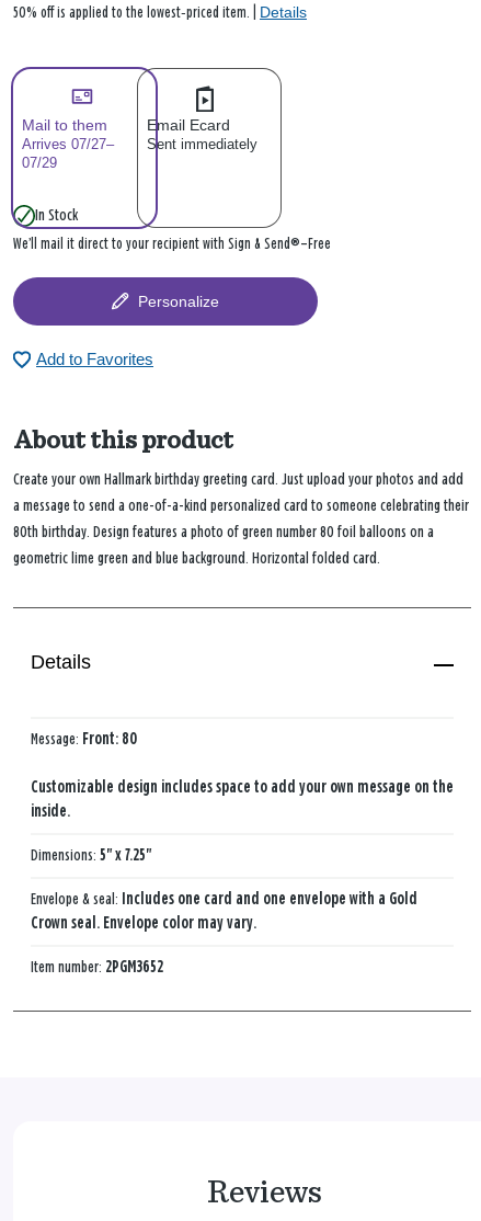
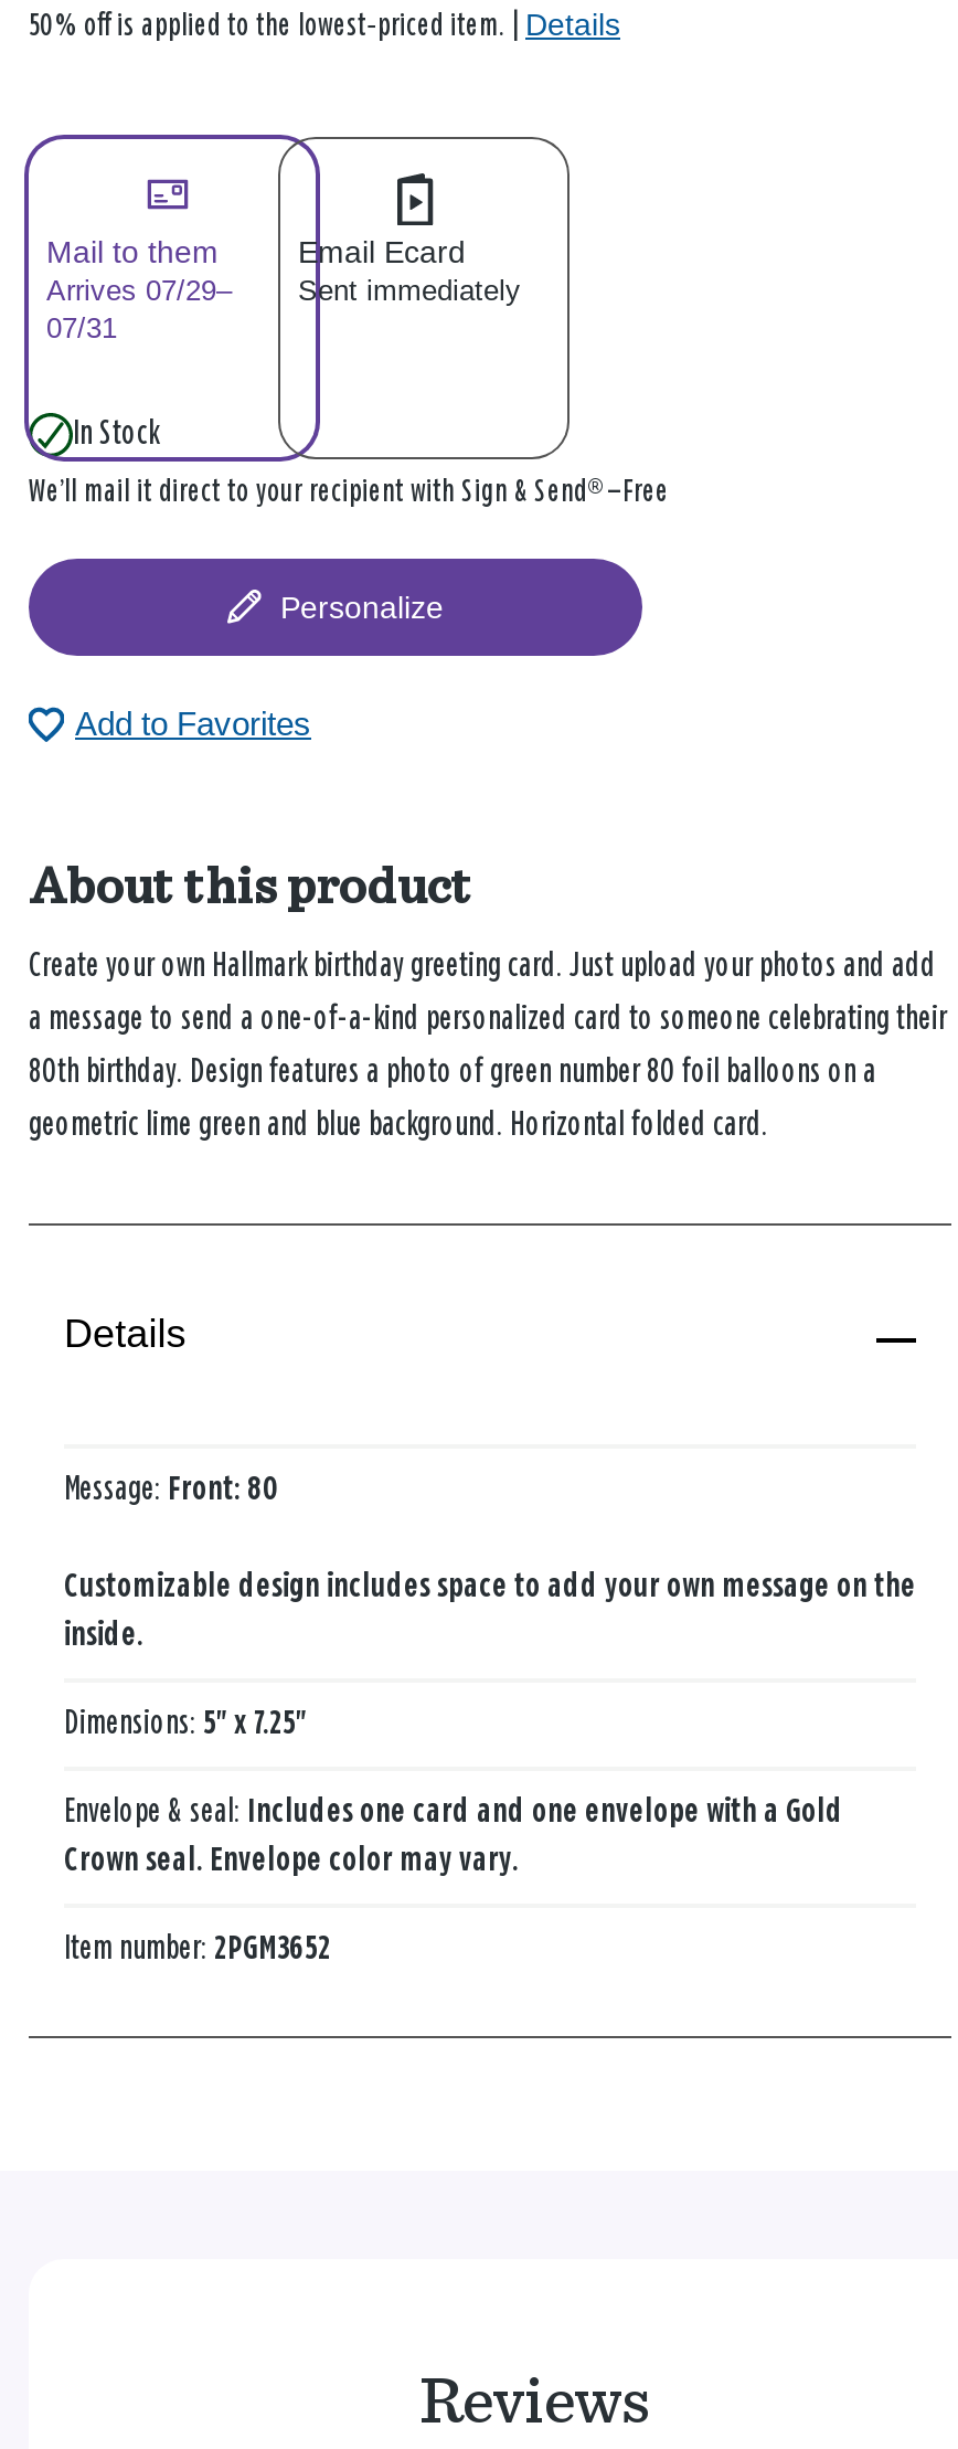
- Arrives 07/27– Sent immediately
+ Arrives 07/29– Sent immediately

- 07/29
+ 07/31
